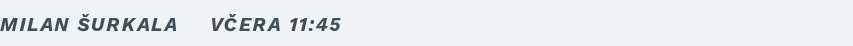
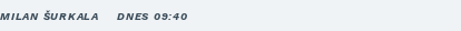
- MILAN ŠURKALA VČERA 11:45
+ MILAN ŠURKALA DNES 09:40
